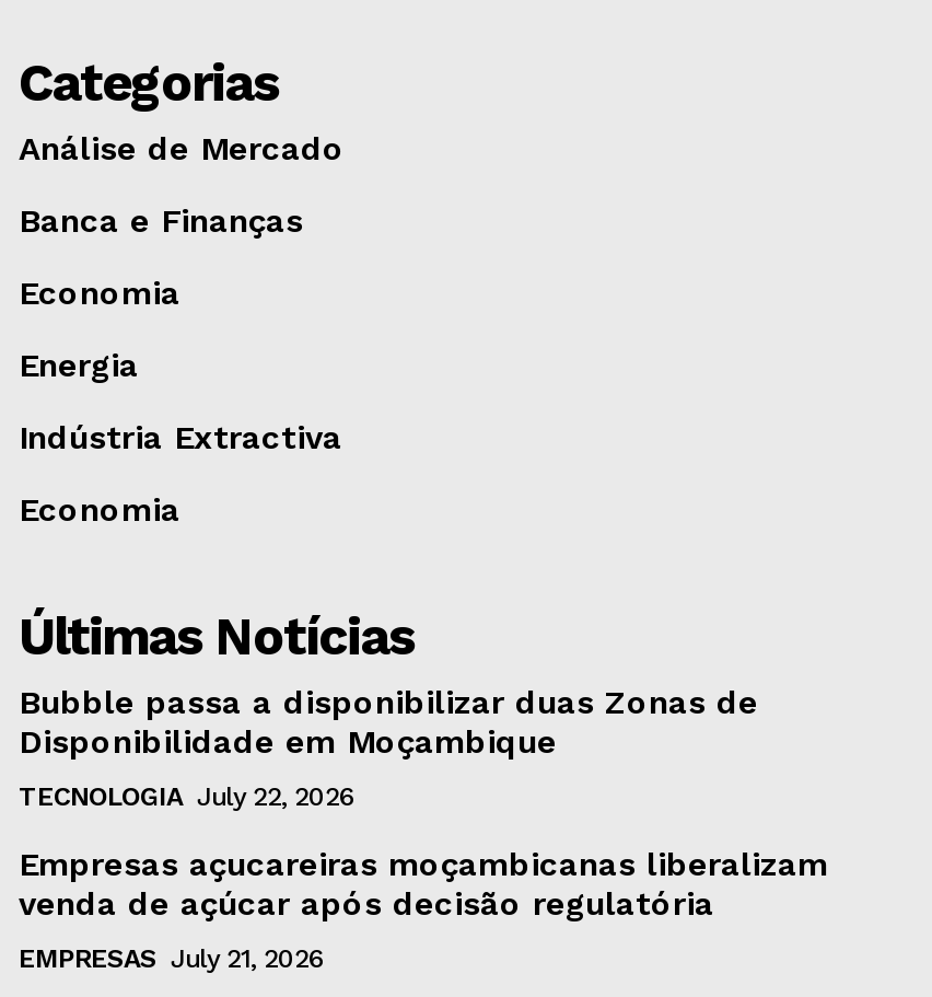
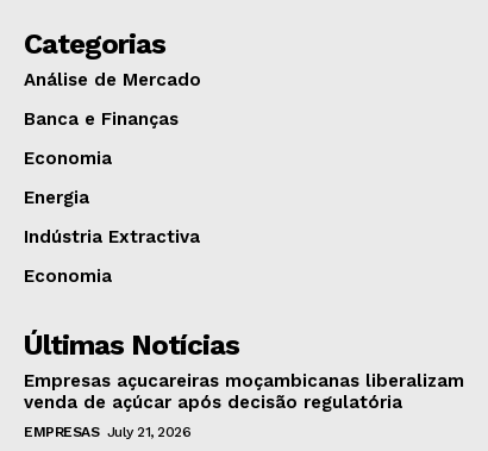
- Bubble passa a disponibilizar duas Zonas de
- Disponibilidade em Moçambique
- TECNOLOGIA July 22, 2026
